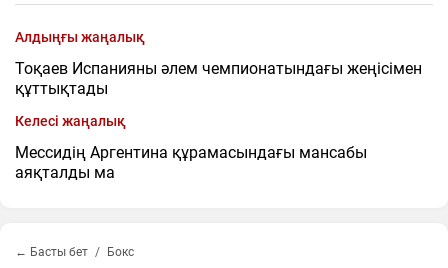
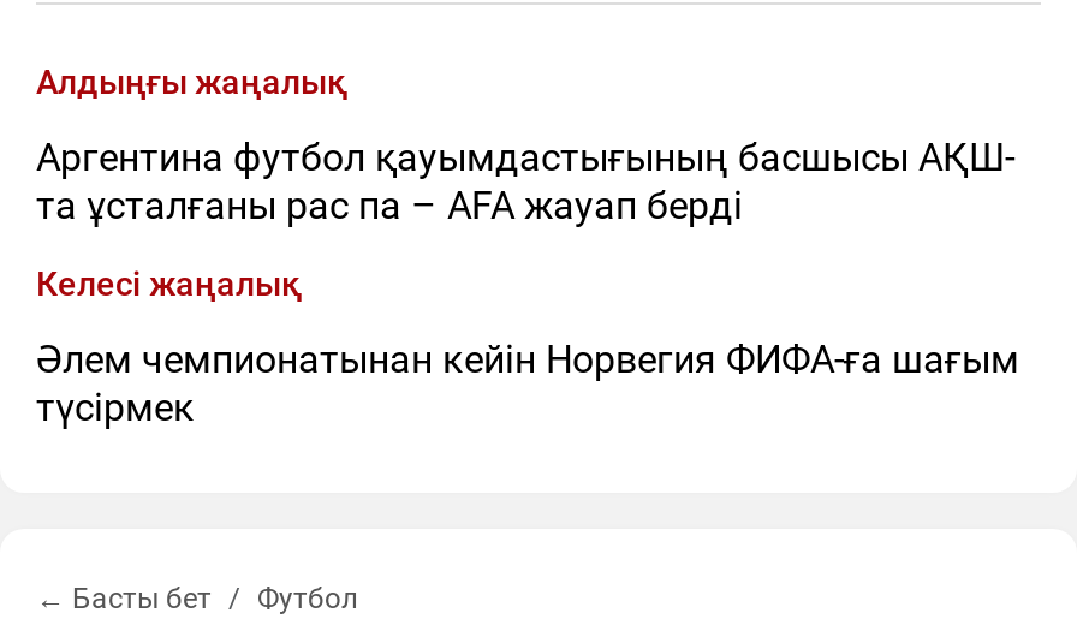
- Тоқаев Испанияны әлем чемпионатындағы жеңісімен
- құттықтады
+ Аргентина футбол қауымдастығының басшысы АҚШ-
+ та ұсталғаны рас па – AFA жауап берді

- Мессидің Аргентина құрамасындағы мансабы
- аяқталды ма
+ Әлем чемпионатынан кейін Норвегия ФИФА-ға шағым
+ түсірмек

- Бокс
+ Футбол
